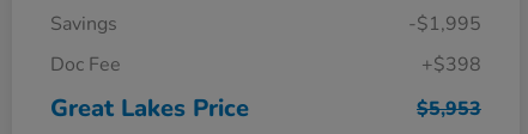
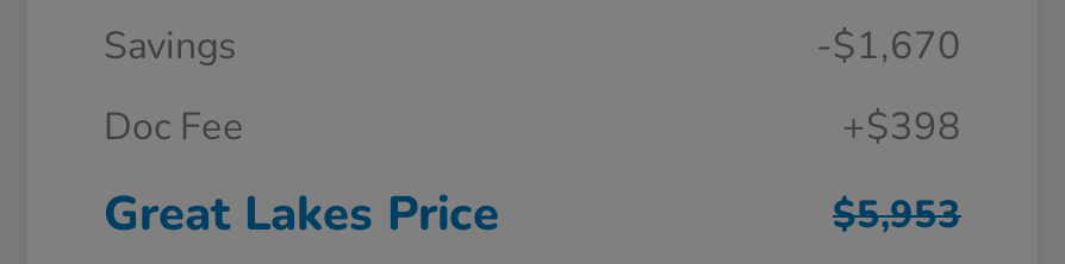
- -$1,995
+ -$1,670
